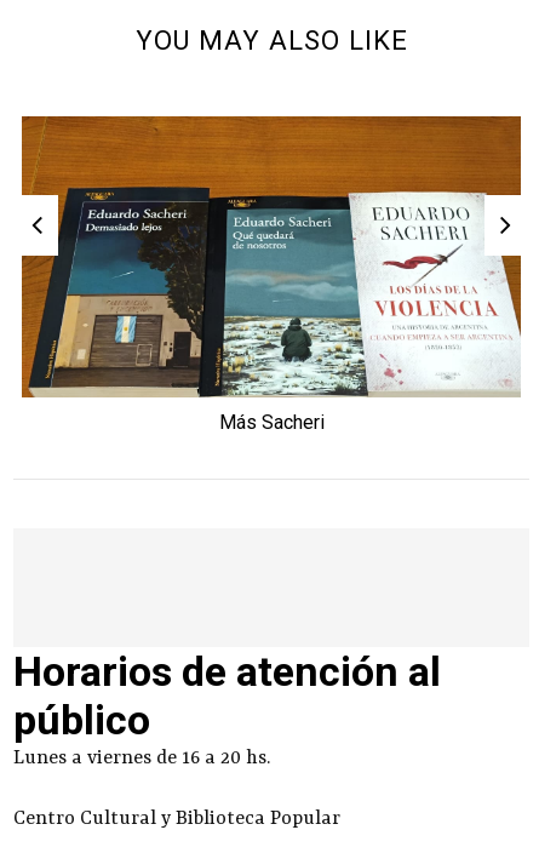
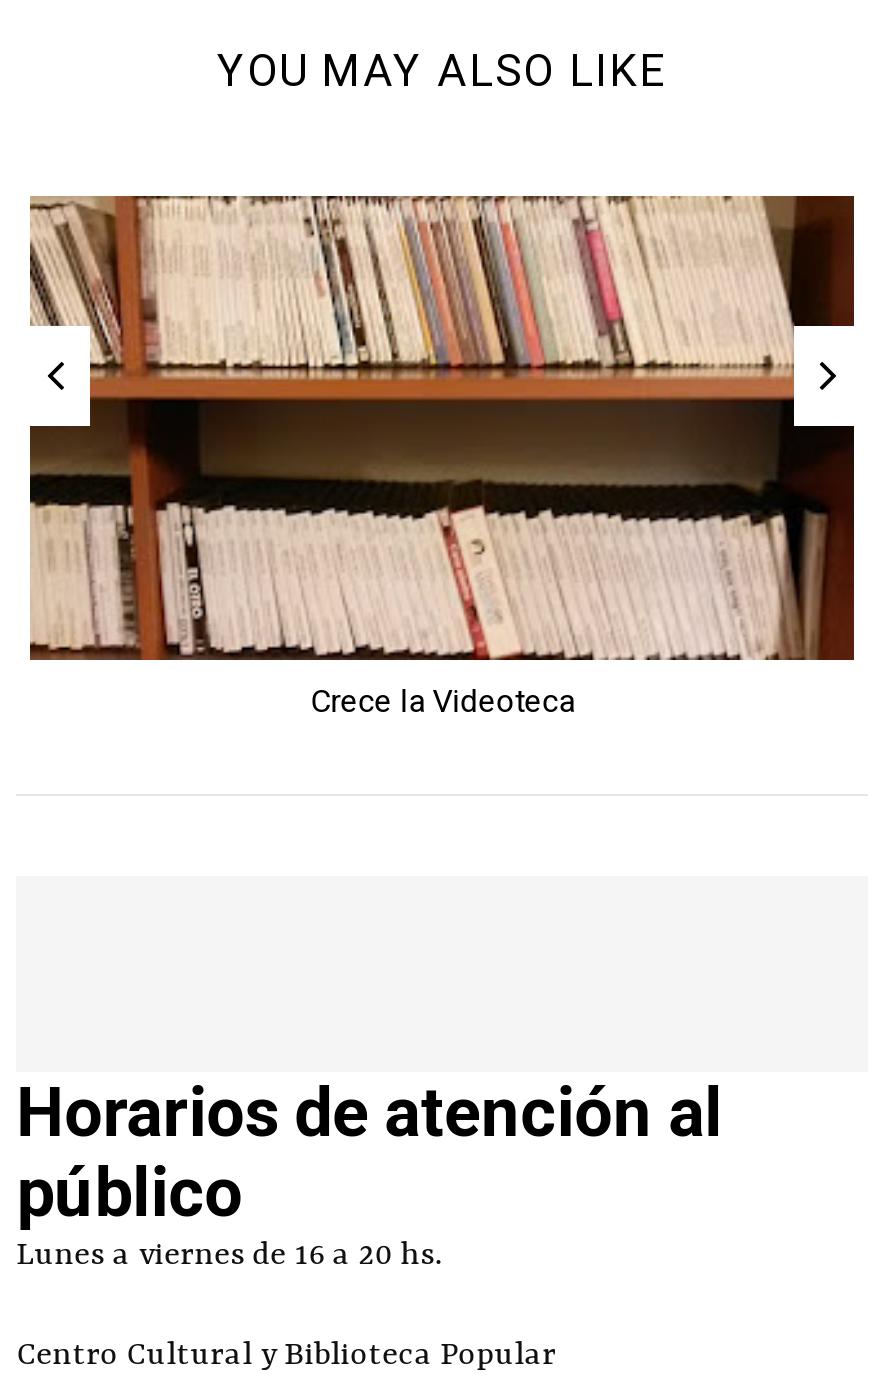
- [image]
- Más Sacheri
+ [image]
+ Crece la Videoteca
